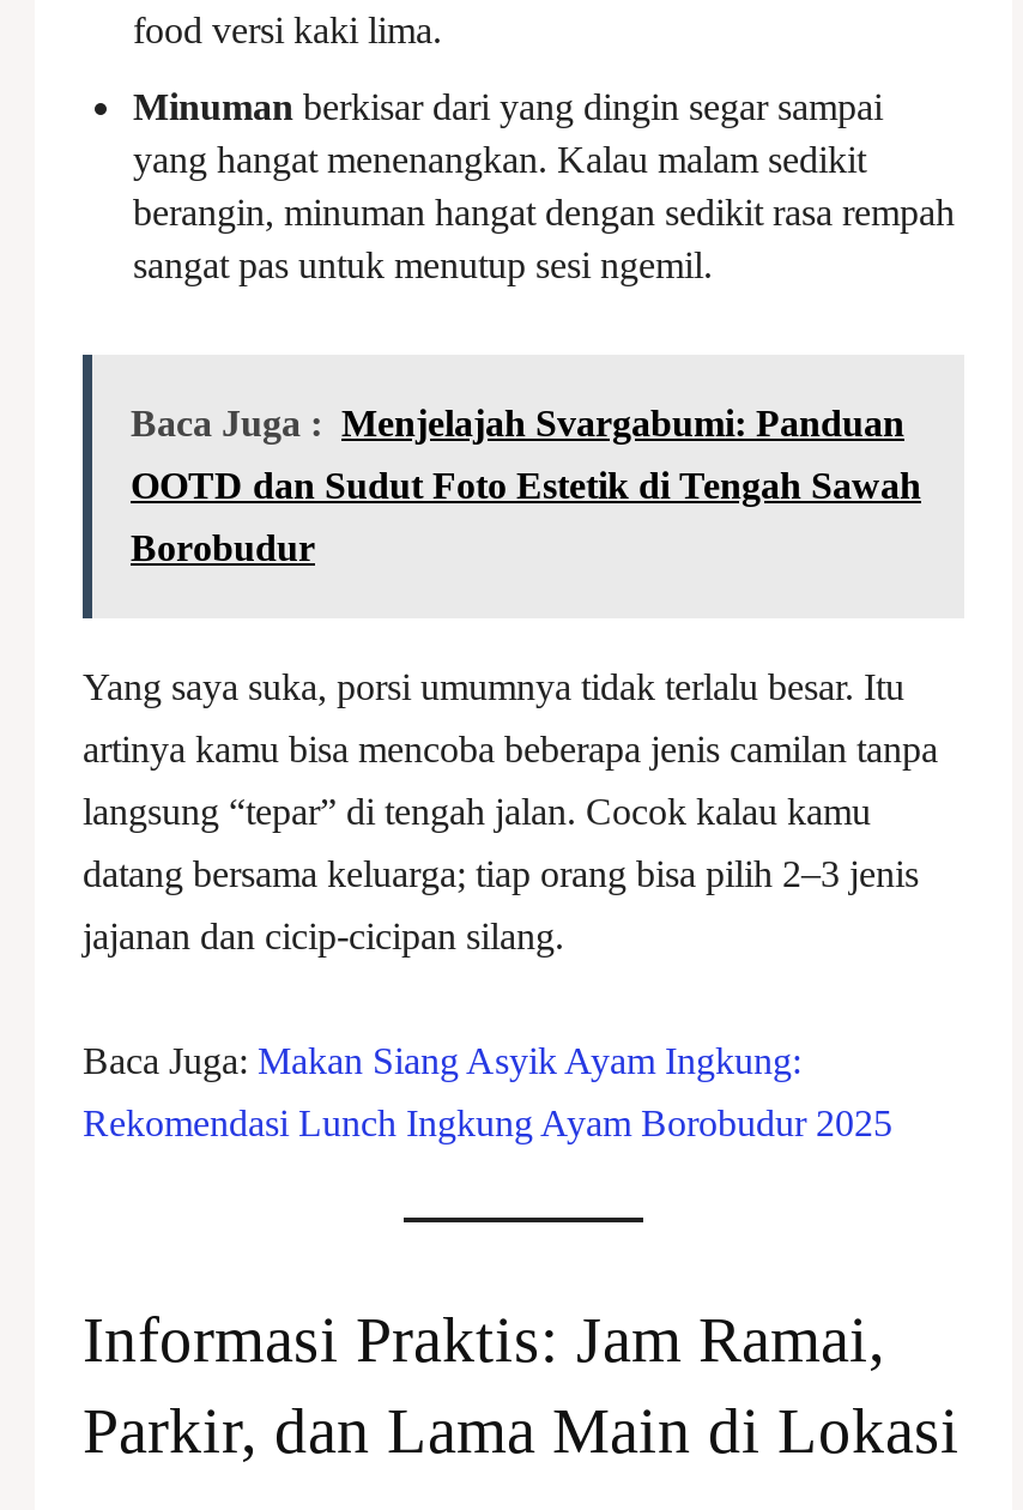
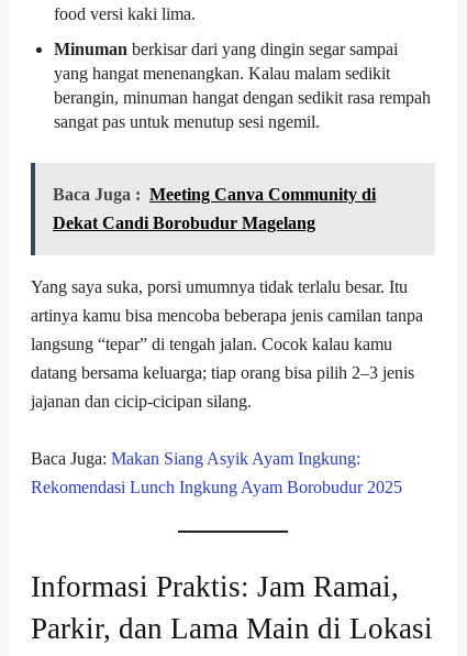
- Baca Juga : Menjelajah Svargabumi: Panduan
- OOTD dan Sudut Foto Estetik di Tengah Sawah
- Borobudur
+ Baca Juga : Meeting Canva Community di
+ Dekat Candi Borobudur Magelang
